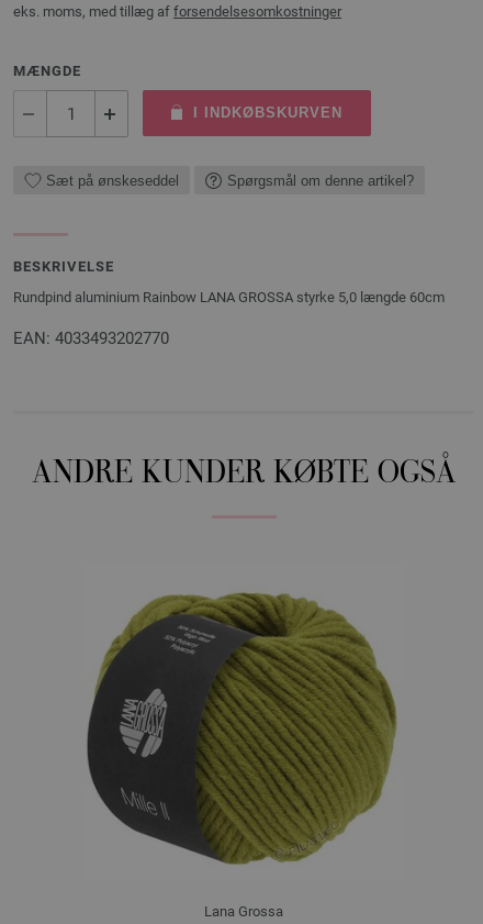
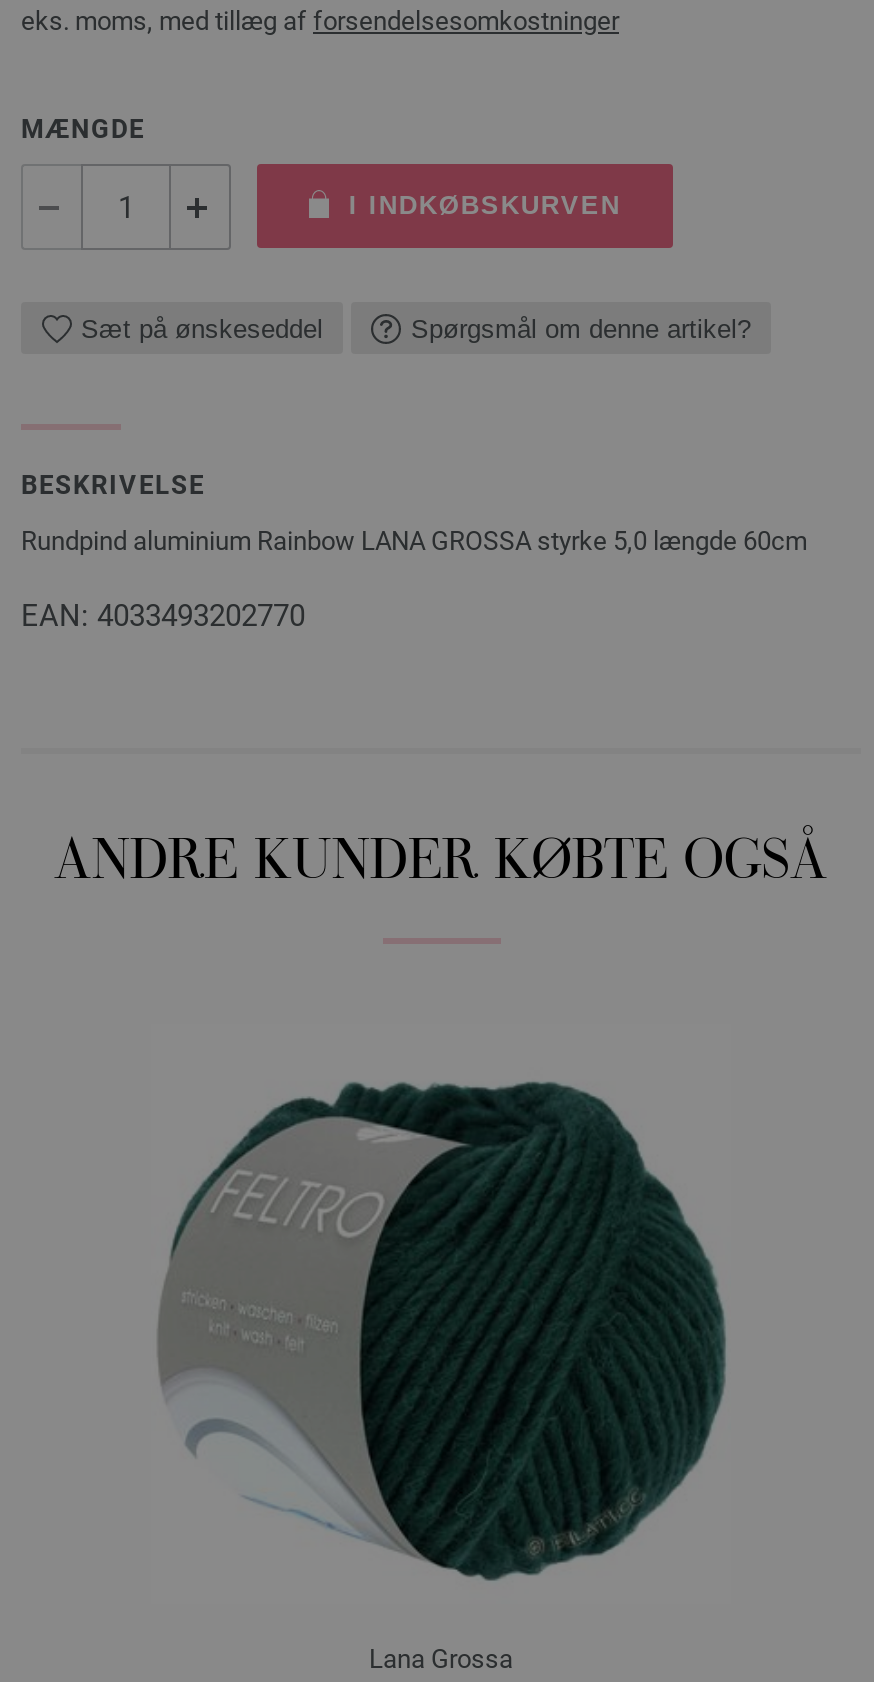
- [image]
+ [image]
